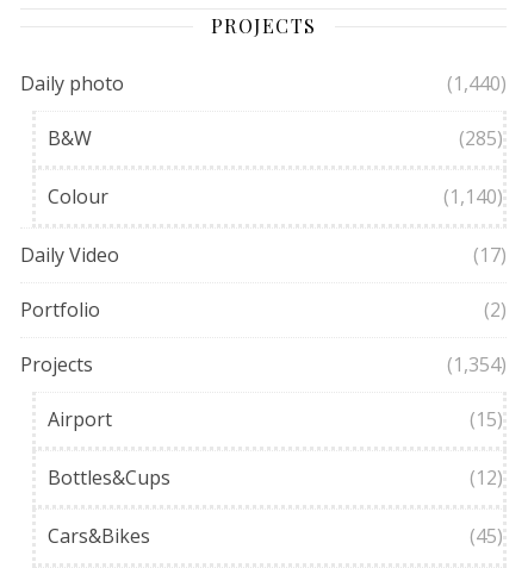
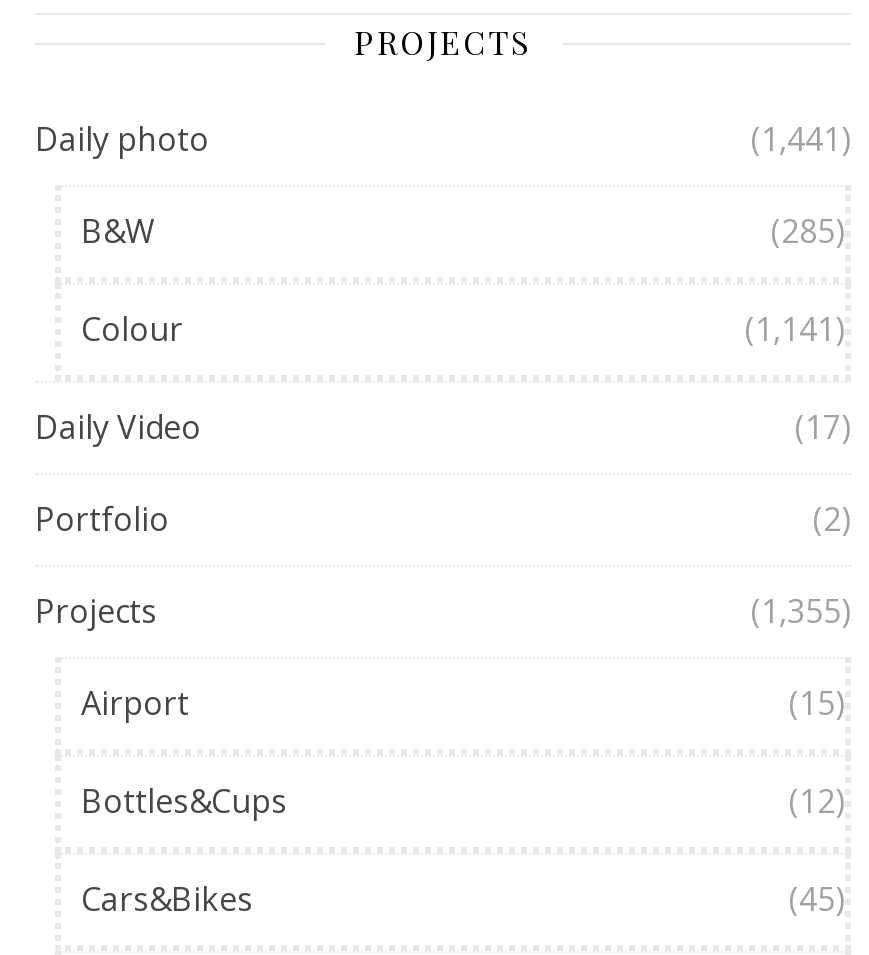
- (1,440)
+ (1,441)

- (1,140)
+ (1,141)

- (1,354)
+ (1,355)
